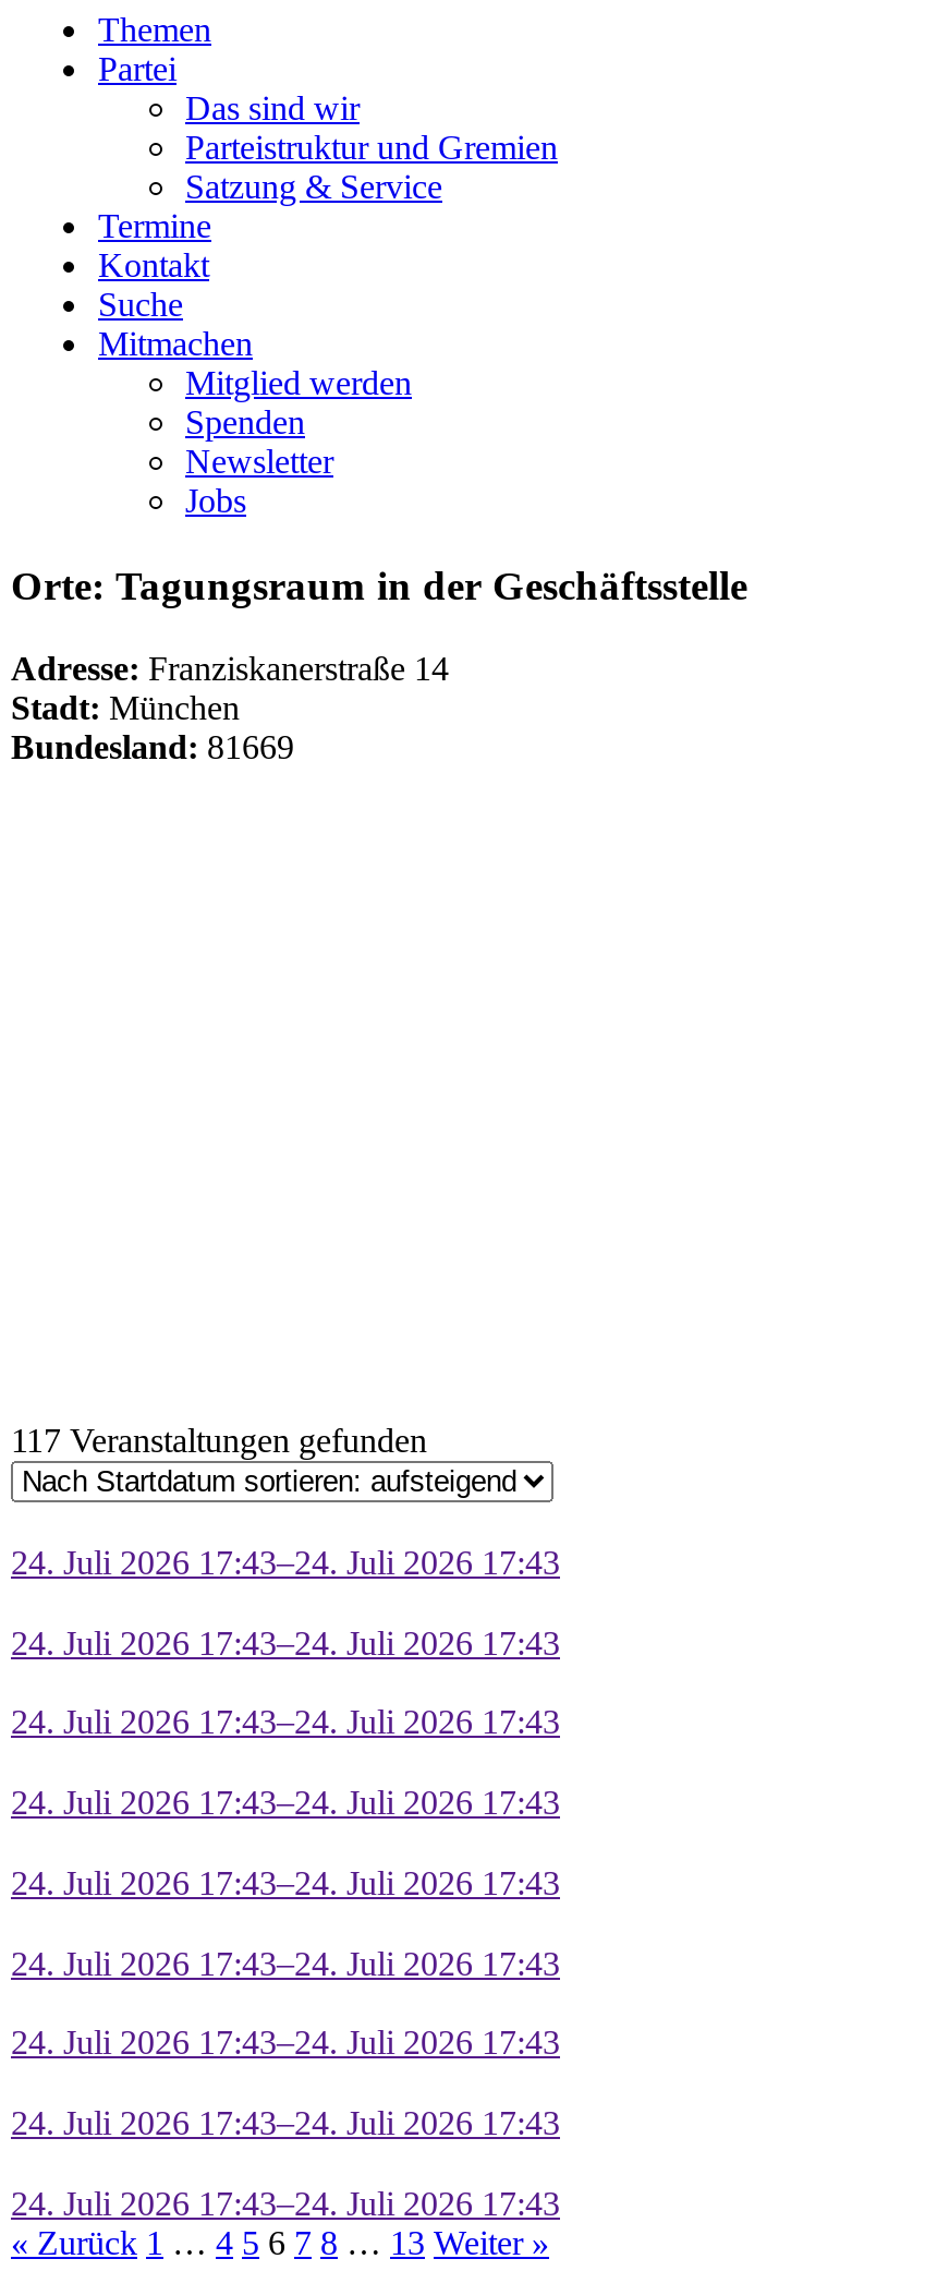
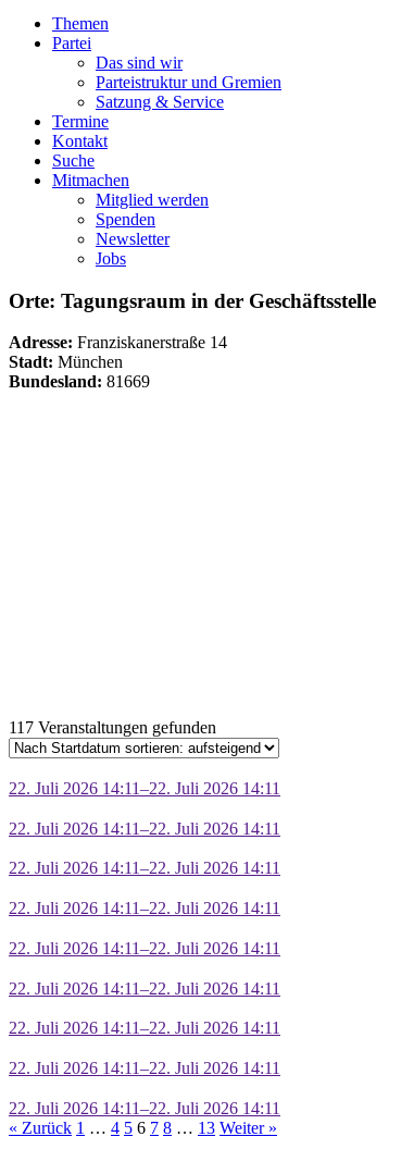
- 24. Juli 2026 17:43–24. Juli 2026 17:43
+ 22. Juli 2026 14:11–22. Juli 2026 14:11

- 24. Juli 2026 17:43–24. Juli 2026 17:43
+ 22. Juli 2026 14:11–22. Juli 2026 14:11

- 24. Juli 2026 17:43–24. Juli 2026 17:43
+ 22. Juli 2026 14:11–22. Juli 2026 14:11

- 24. Juli 2026 17:43–24. Juli 2026 17:43
+ 22. Juli 2026 14:11–22. Juli 2026 14:11

- 24. Juli 2026 17:43–24. Juli 2026 17:43
+ 22. Juli 2026 14:11–22. Juli 2026 14:11

- 24. Juli 2026 17:43–24. Juli 2026 17:43
+ 22. Juli 2026 14:11–22. Juli 2026 14:11

- 24. Juli 2026 17:43–24. Juli 2026 17:43
+ 22. Juli 2026 14:11–22. Juli 2026 14:11

- 24. Juli 2026 17:43–24. Juli 2026 17:43
+ 22. Juli 2026 14:11–22. Juli 2026 14:11

- 24. Juli 2026 17:43–24. Juli 2026 17:43
+ 22. Juli 2026 14:11–22. Juli 2026 14:11
